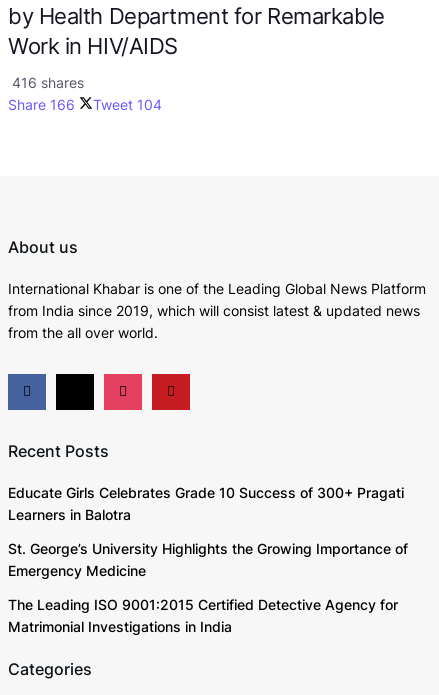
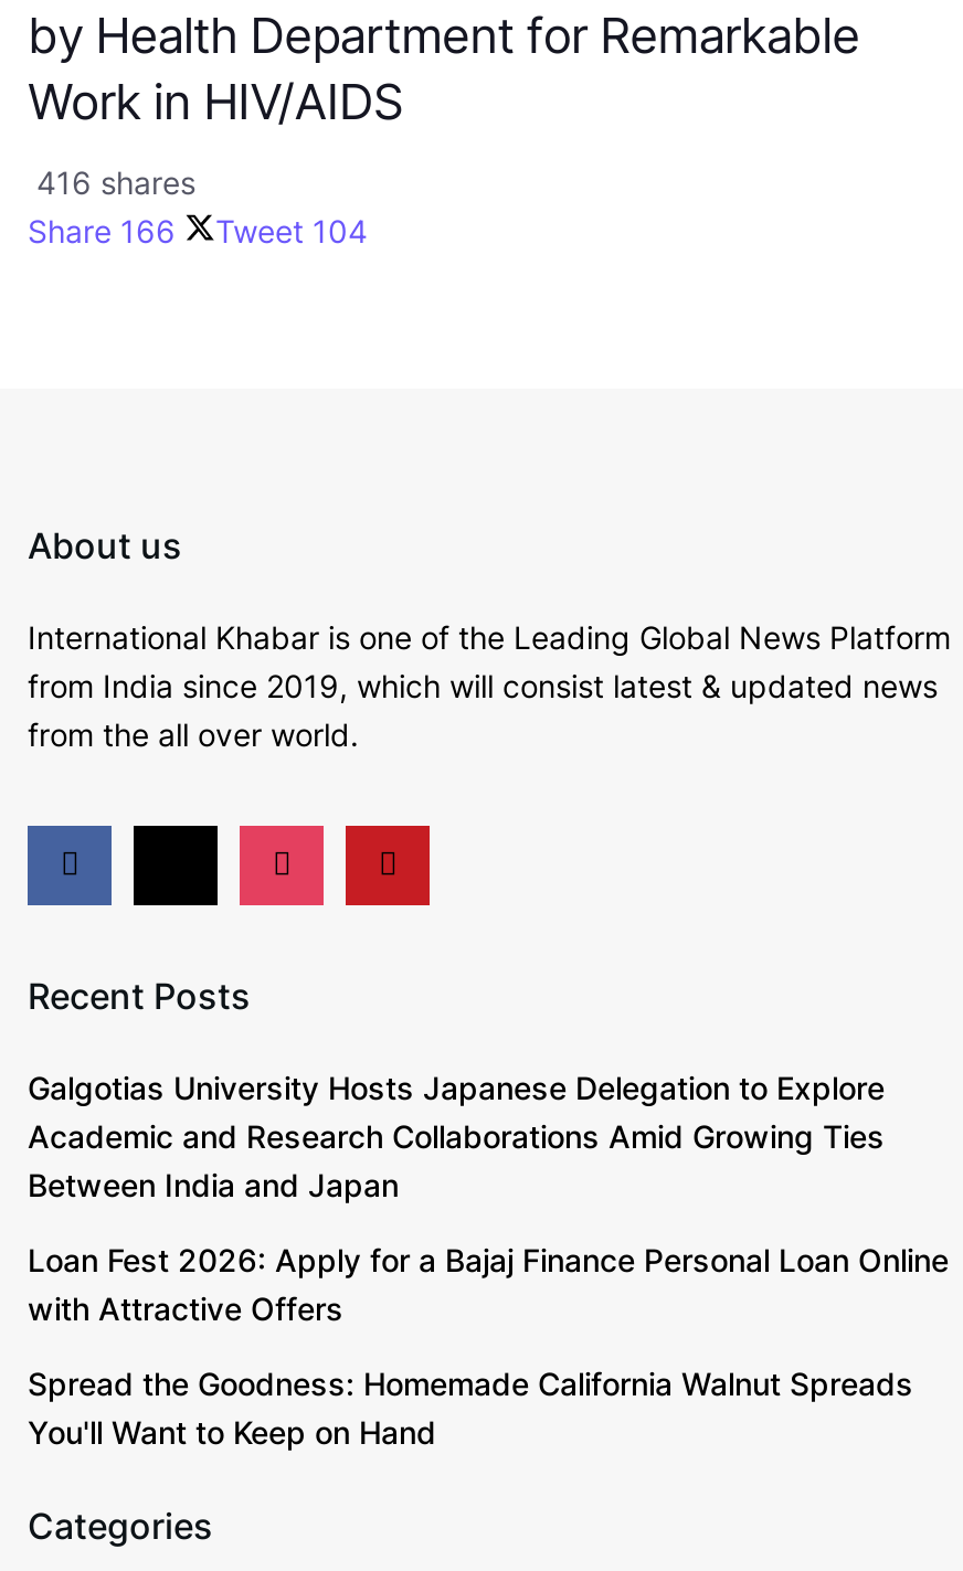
- Educate Girls Celebrates Grade 10 Success of 300+ Pragati
- Learners in Balotra
+ Galgotias University Hosts Japanese Delegation to Explore
+ Academic and Research Collaborations Amid Growing Ties
+ Between India and Japan

- St. George’s University Highlights the Growing Importance of
- Emergency Medicine
+ Loan Fest 2026: Apply for a Bajaj Finance Personal Loan Online
+ with Attractive Offers

- The Leading ISO 9001:2015 Certified Detective Agency for
- Matrimonial Investigations in India
+ Spread the Goodness: Homemade California Walnut Spreads
+ You'll Want to Keep on Hand
